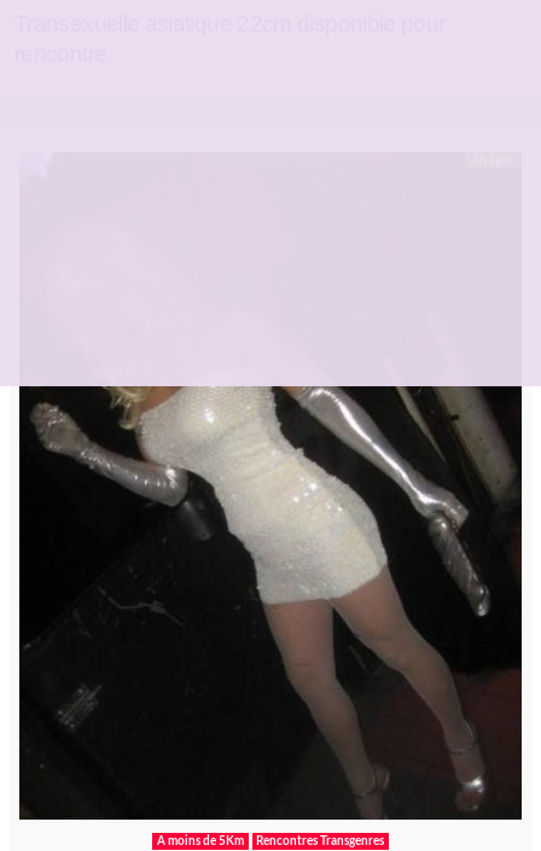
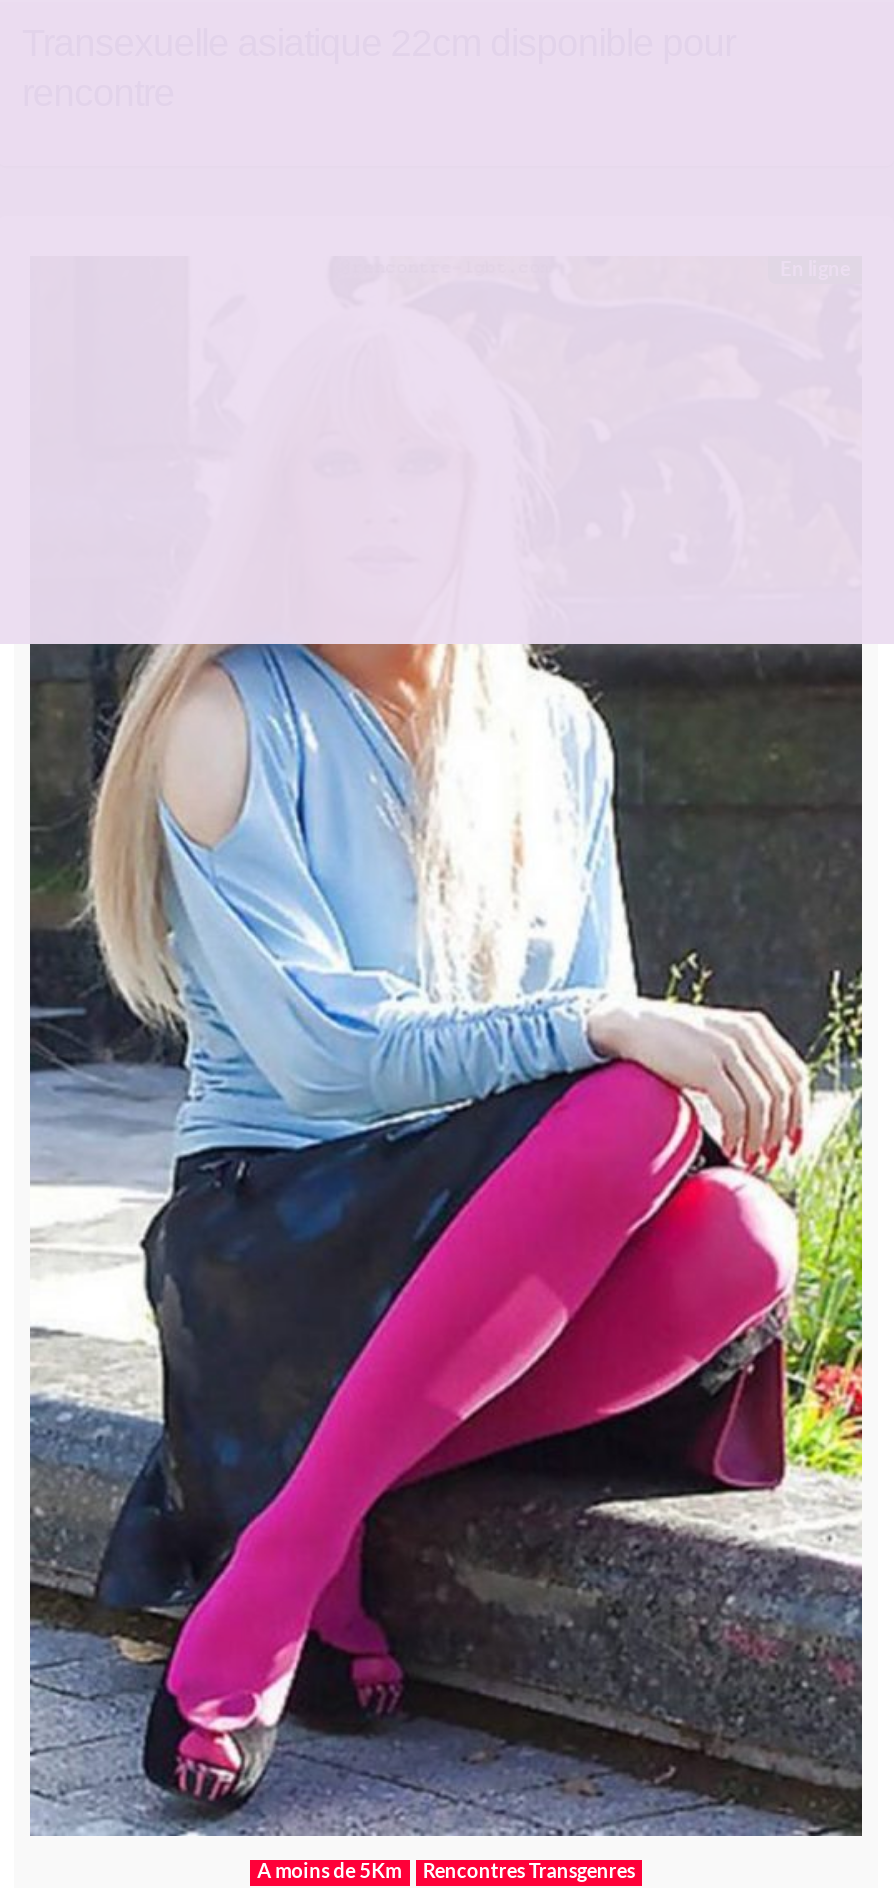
- [image]
+ [image]
